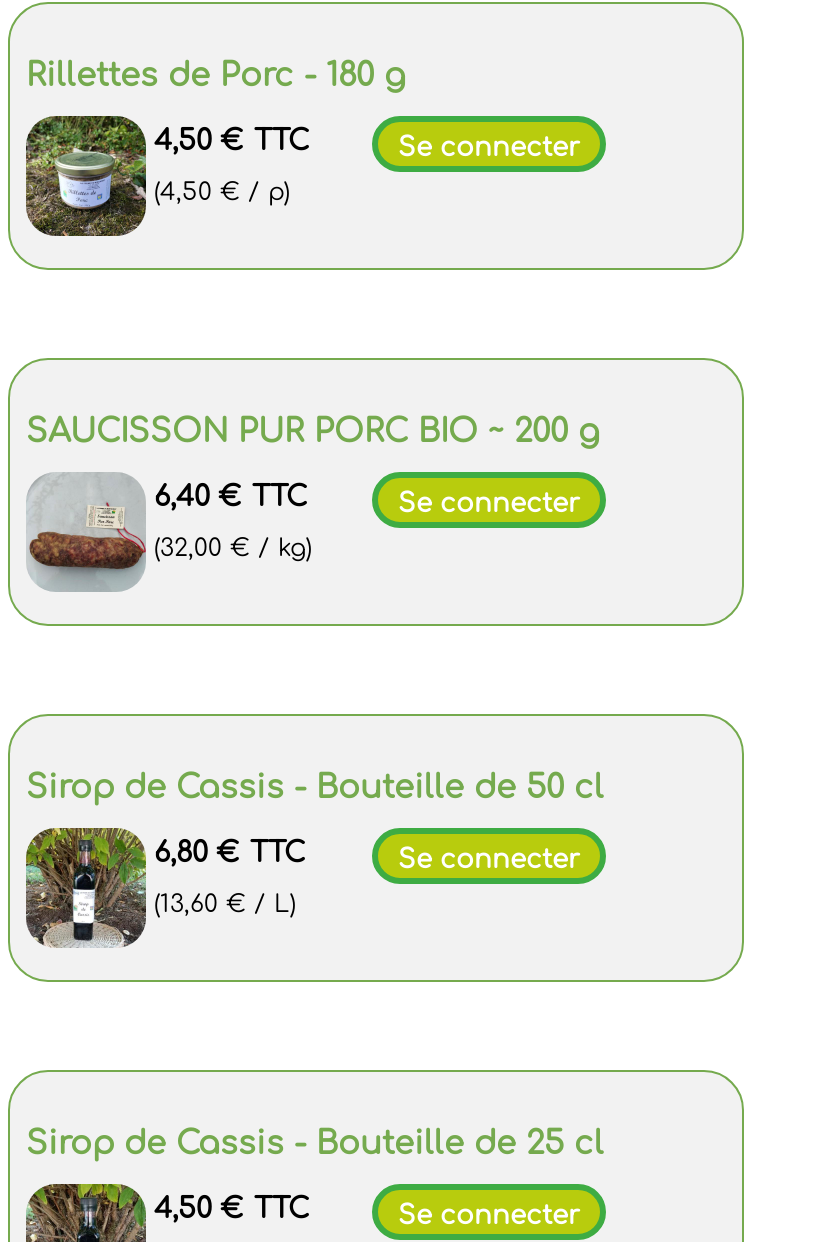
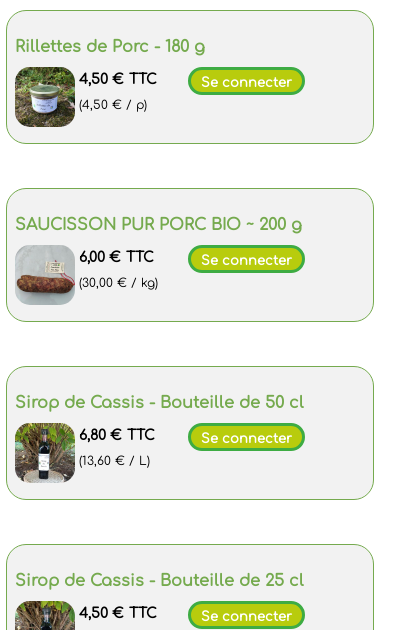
- 6,40 € TTC
+ 6,00 € TTC

- (32,00 € / kg)
+ (30,00 € / kg)
